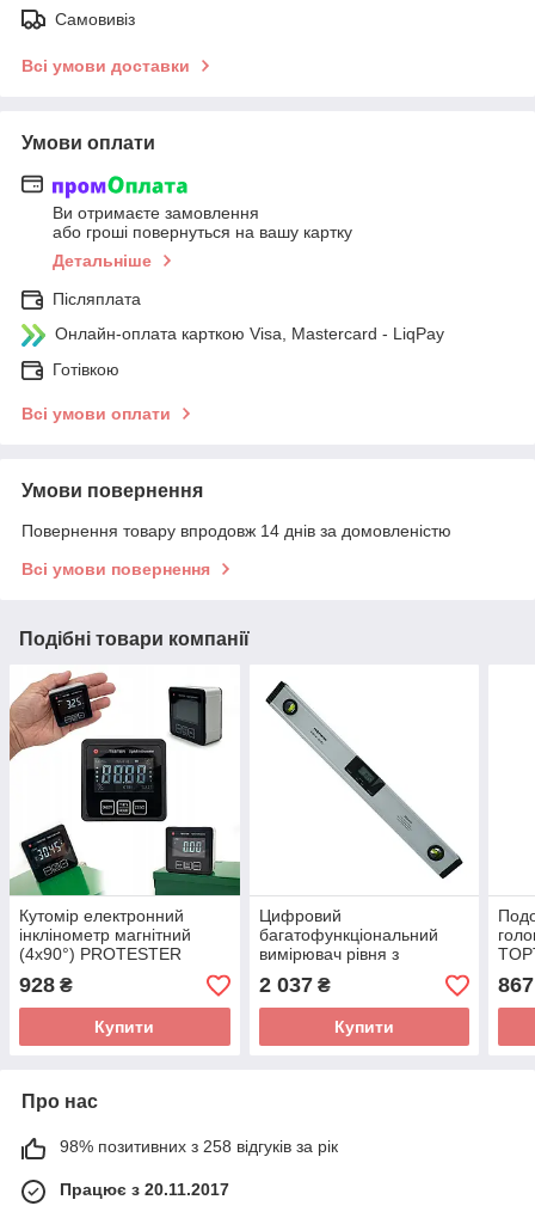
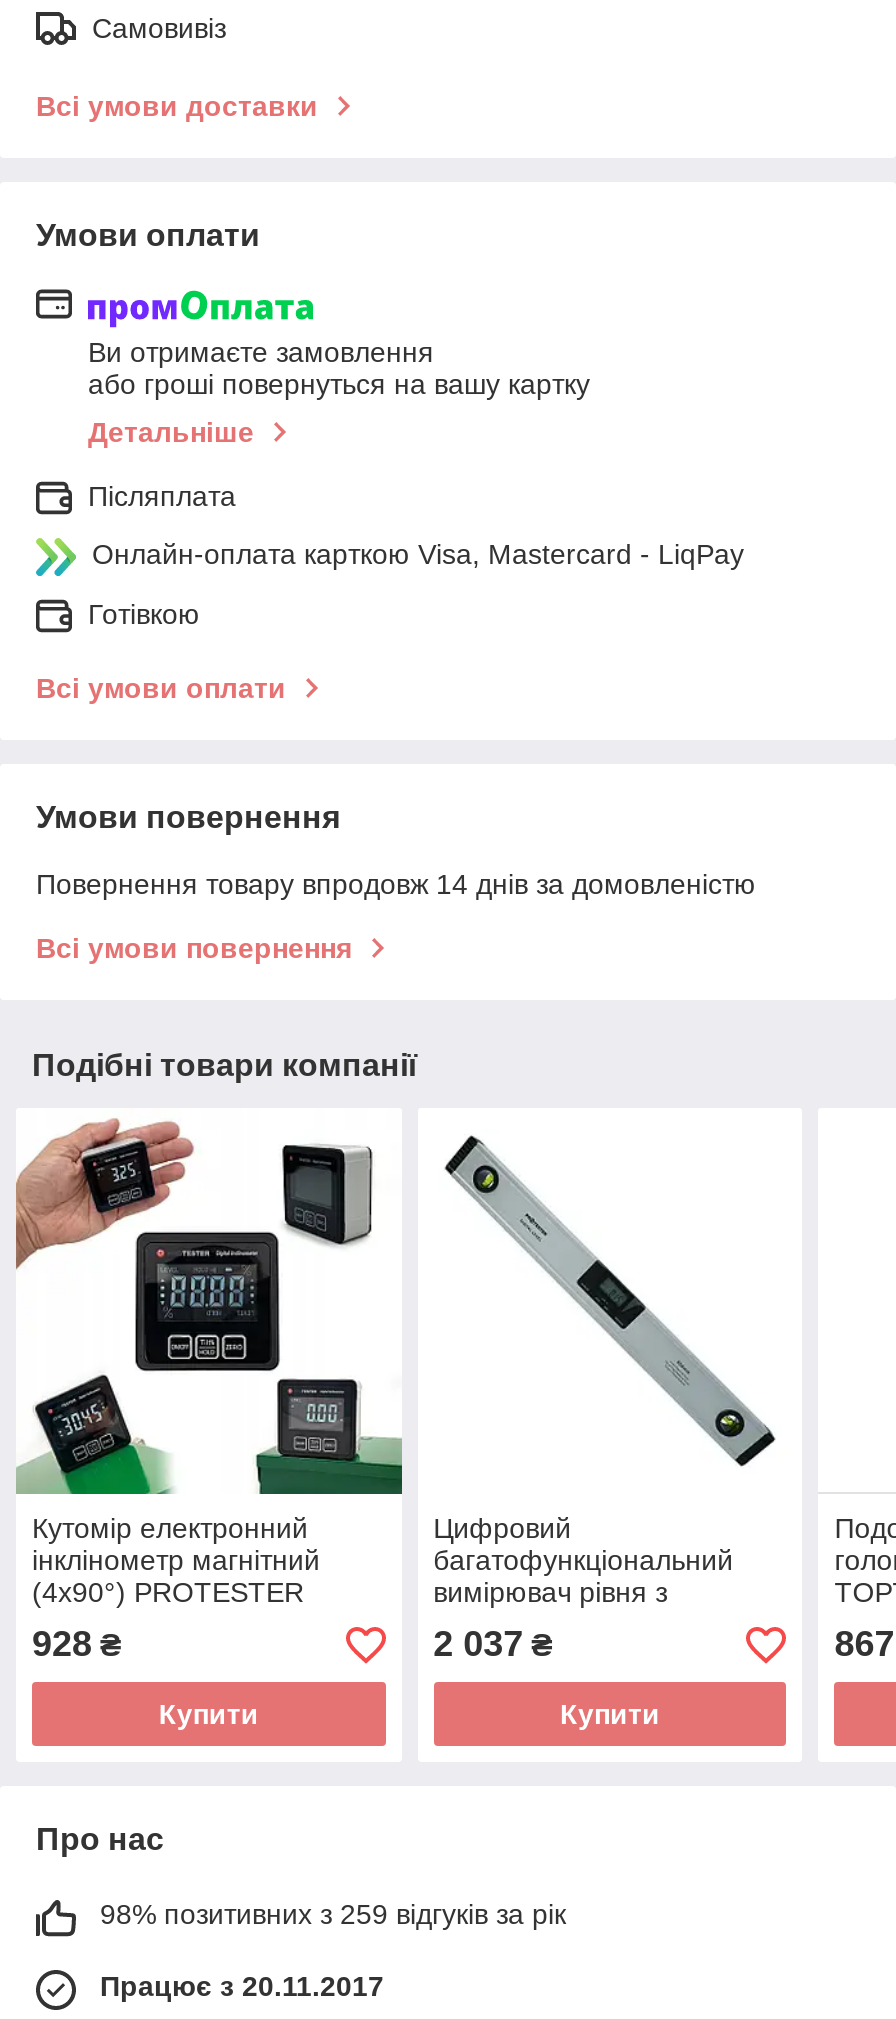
- 98% позитивних з 258 відгуків за рік
+ 98% позитивних з 259 відгуків за рік
